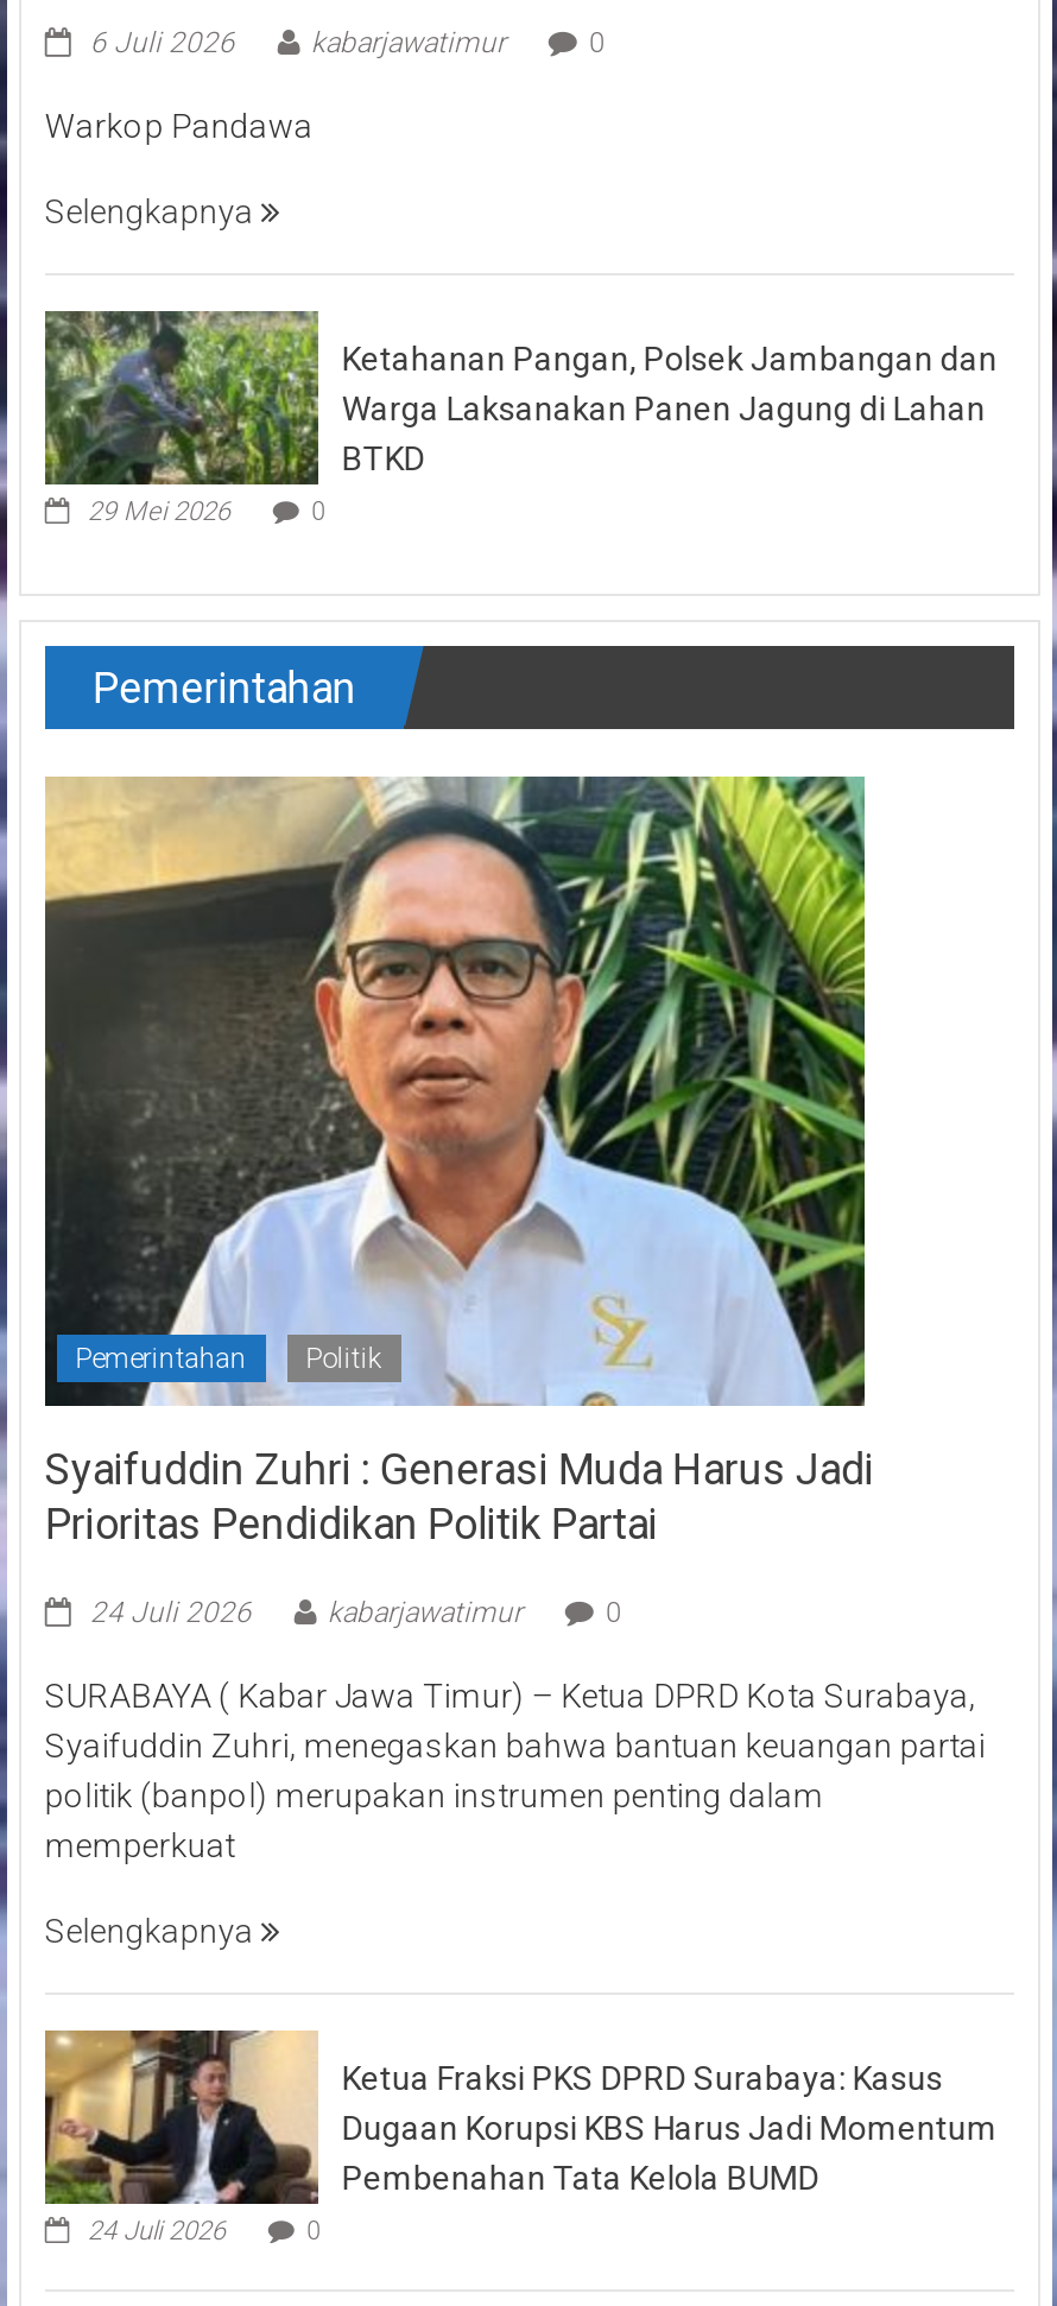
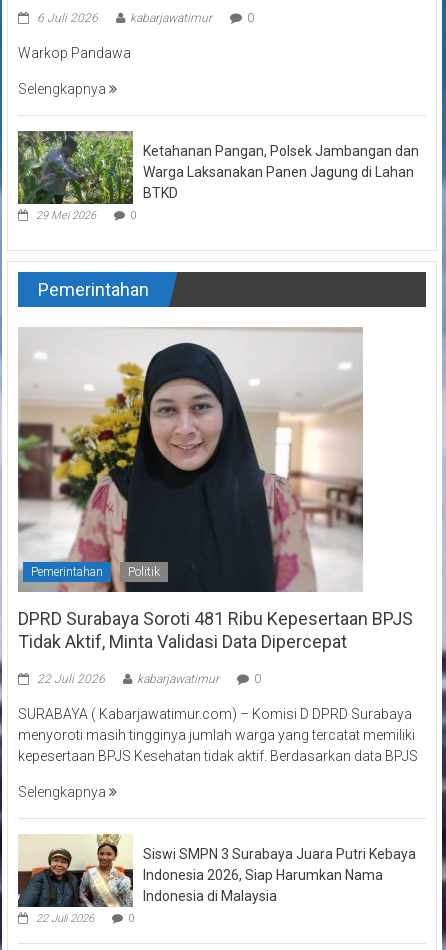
- [image]
- Syaifuddin Zuhri : Generasi Muda Harus Jadi
- Prioritas Pendidikan Politik Partai
+ [image]
+ DPRD Surabaya Soroti 481 Ribu Kepesertaan BPJS
+ Tidak Aktif, Minta Validasi Data Dipercepat

- 24 Juli 2026
+ 22 Juli 2026

- SURABAYA ( Kabar Jawa Timur) – Ketua DPRD Kota Surabaya,
- Syaifuddin Zuhri, menegaskan bahwa bantuan keuangan partai
- politik (banpol) merupakan instrumen penting dalam
- memperkuat
+ SURABAYA ( Kabarjawatimur.com) – Komisi D DPRD Surabaya
+ menyoroti masih tingginya jumlah warga yang tercatat memiliki
+ kepesertaan BPJS Kesehatan tidak aktif. Berdasarkan data BPJS

- [image]
- 24 Juli 2026
+ [image]
+ 22 Juli 2026

- Ketua Fraksi PKS DPRD Surabaya: Kasus
- Dugaan Korupsi KBS Harus Jadi Momentum
- Pembenahan Tata Kelola BUMD
+ Siswi SMPN 3 Surabaya Juara Putri Kebaya
+ Indonesia 2026, Siap Harumkan Nama
+ Indonesia di Malaysia
